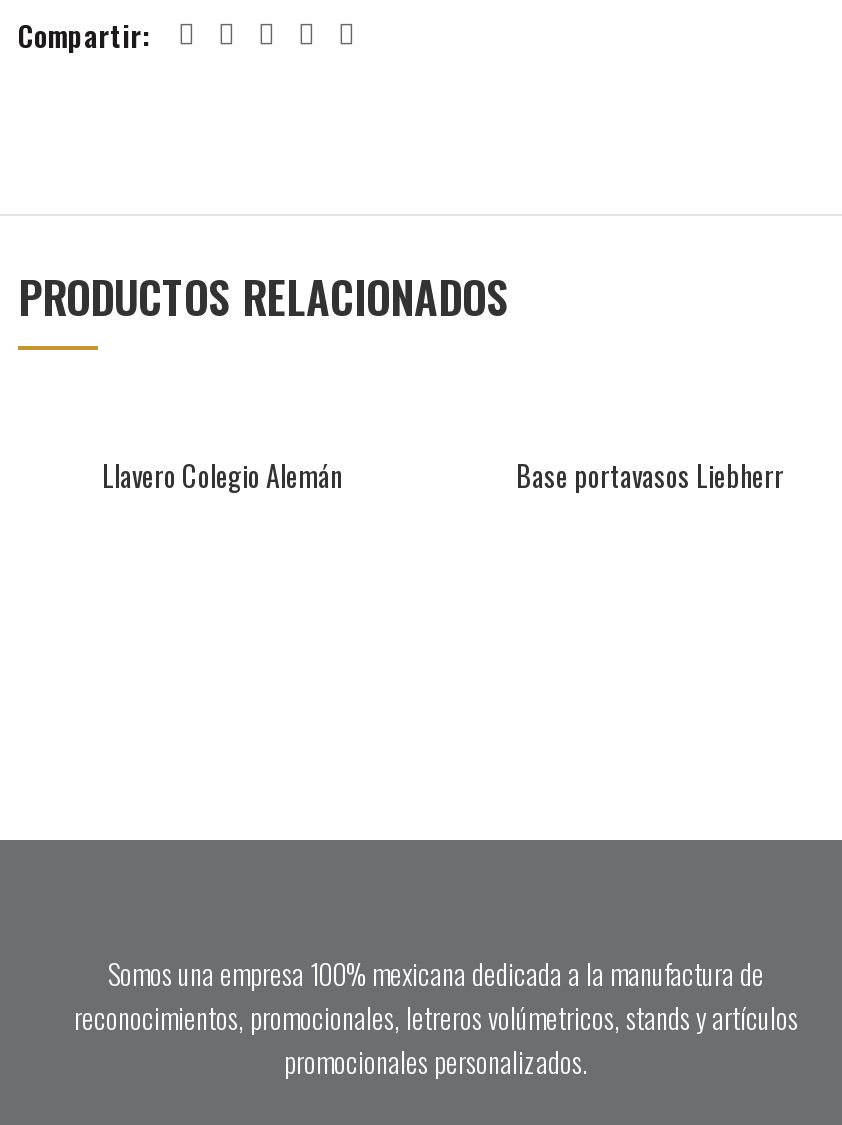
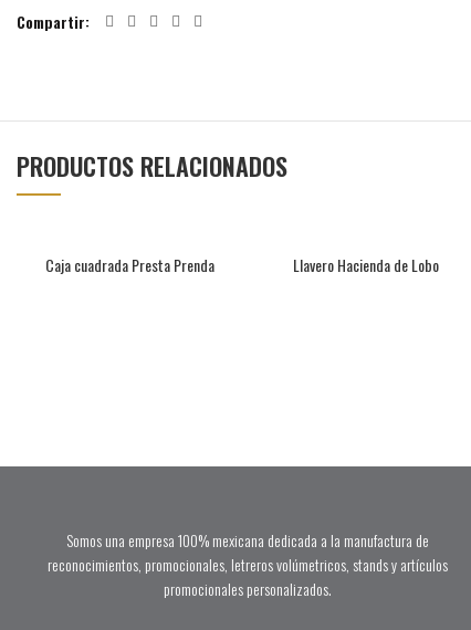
- Llavero Colegio Alemán
- Base portavasos Liebherr
+ Caja cuadrada Presta Prenda
+ Llavero Hacienda de Lobo
